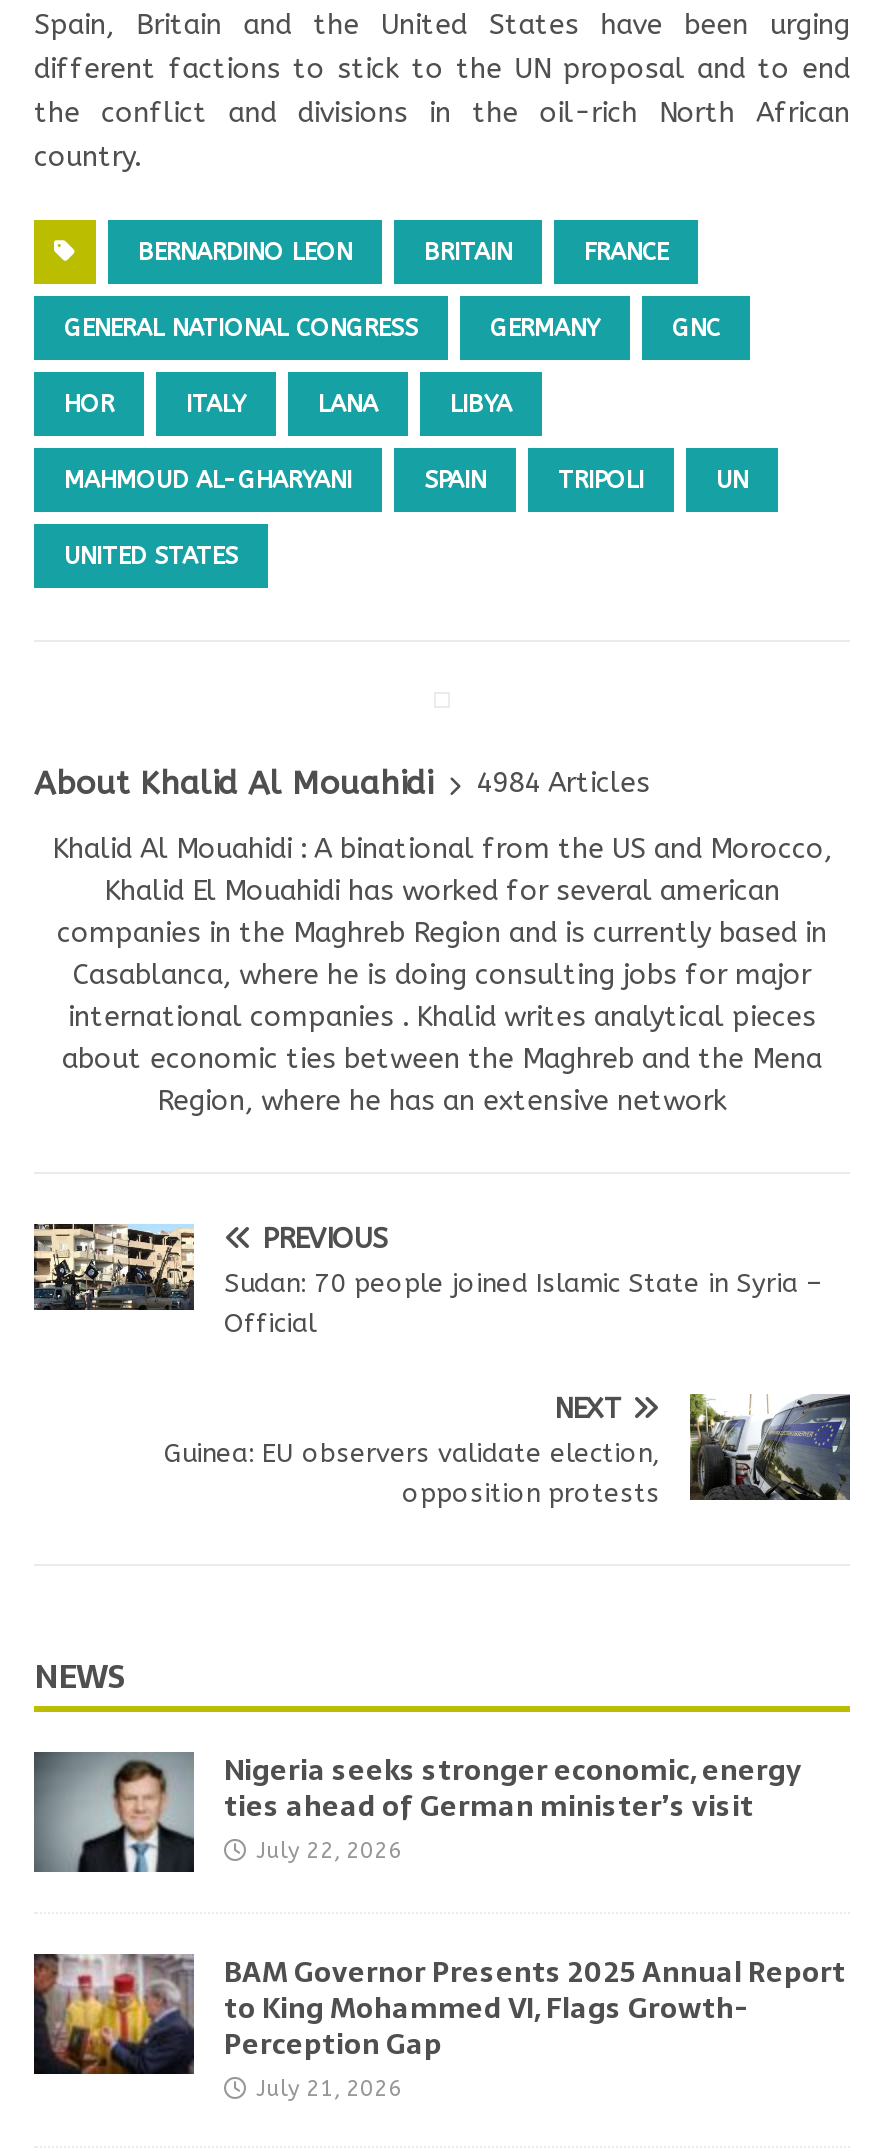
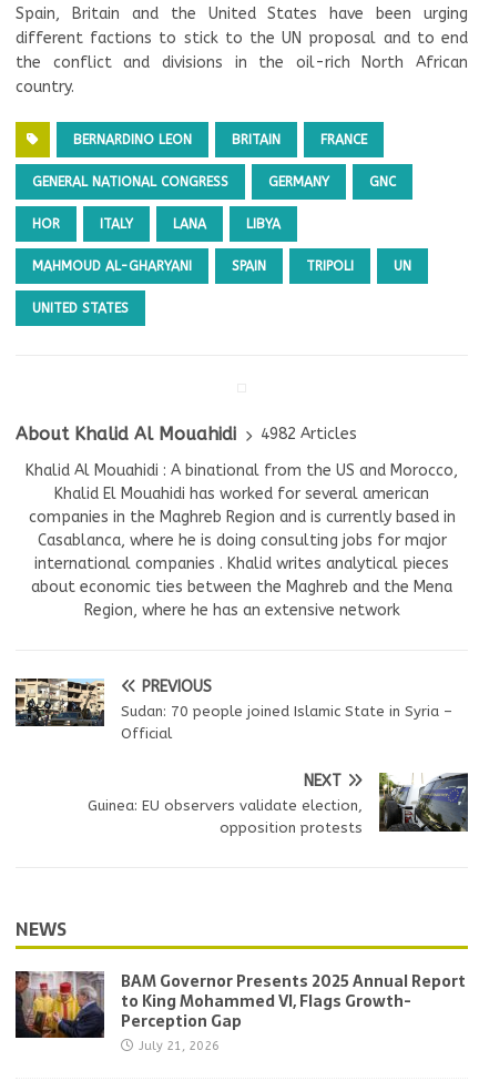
- About Khalid Al Mouahidi 4984 Articles
+ About Khalid Al Mouahidi 4982 Articles

- [image]
- Nigeria seeks stronger economic, energy
- ties ahead of German minister’s visit
- July 22, 2026
